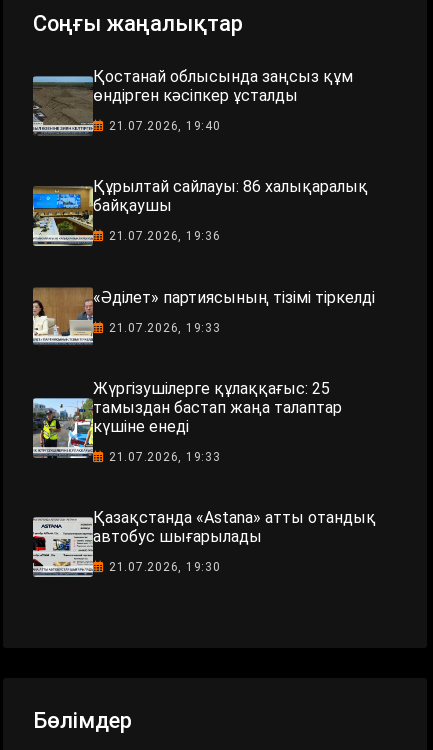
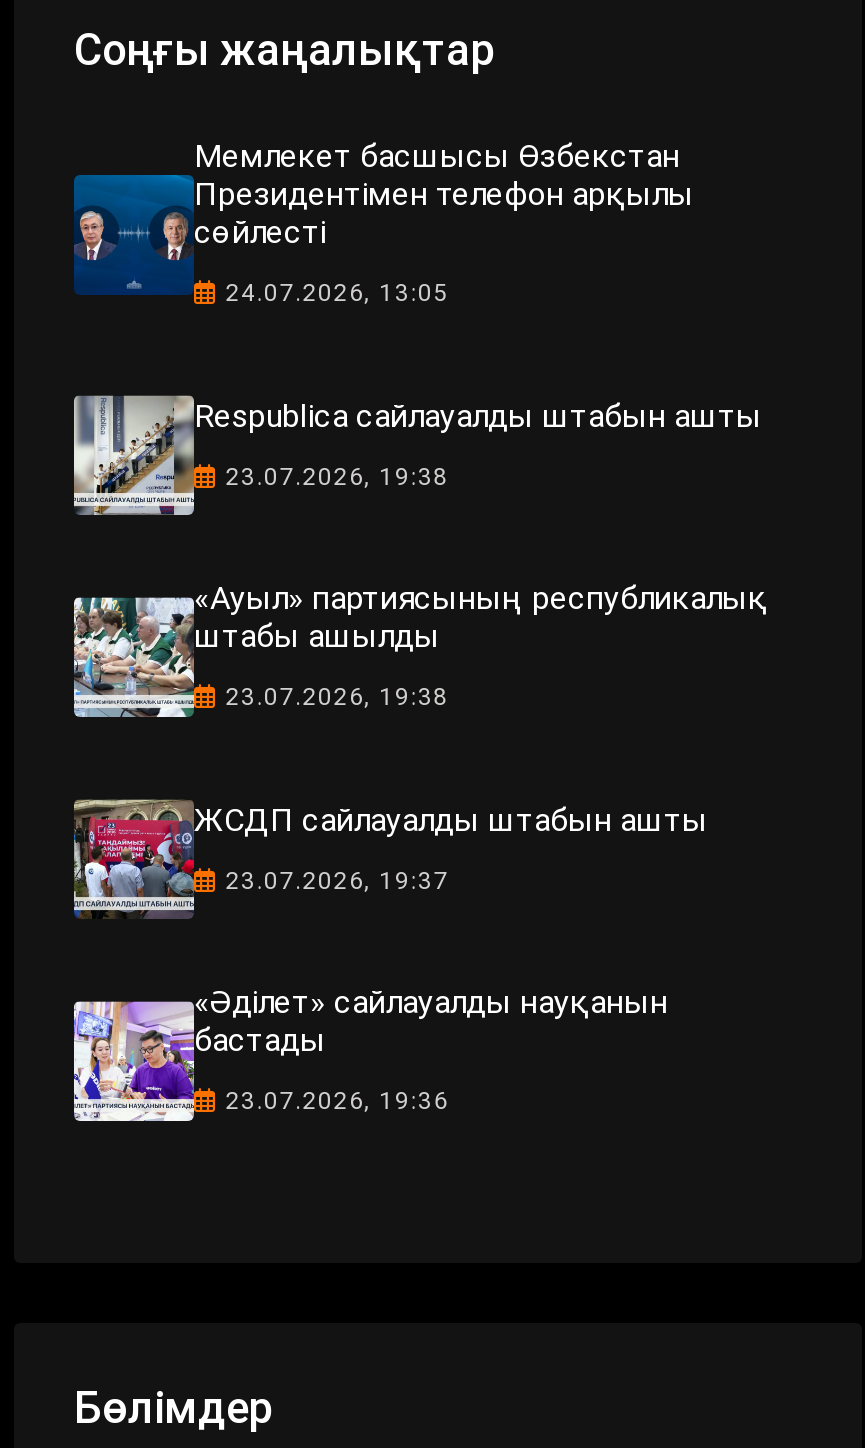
- [image]
- Қостанай облысында заңсыз құм
- өндірген кәсіпкер ұсталды
+ [image]
+ Мемлекет басшысы Өзбекстан
+ Президентімен телефон арқылы
+ сөйлесті

- 21.07.2026, 19:40
+ 24.07.2026, 13:05

- [image]
- Құрылтай сайлауы: 86 халықаралық
- байқаушы
+ [image]
+ Respublica сайлауалды штабын ашты

- 21.07.2026, 19:36
+ 23.07.2026, 19:38

- [image]
- «Әділет» партиясының тізімі тіркелді
+ [image]
+ «Ауыл» партиясының республикалық
+ штабы ашылды

- 21.07.2026, 19:33
+ 23.07.2026, 19:38

- [image]
- Жүргізушілерге құлаққағыс: 25
- тамыздан бастап жаңа талаптар
- күшіне енеді
+ [image]
+ ЖСДП сайлауалды штабын ашты

- 21.07.2026, 19:33
+ 23.07.2026, 19:37

- [image]
- Қазақстанда «Astana» атты отандық
- автобус шығарылады
+ [image]
+ «Әділет» сайлауалды науқанын
+ бастады

- 21.07.2026, 19:30
+ 23.07.2026, 19:36
